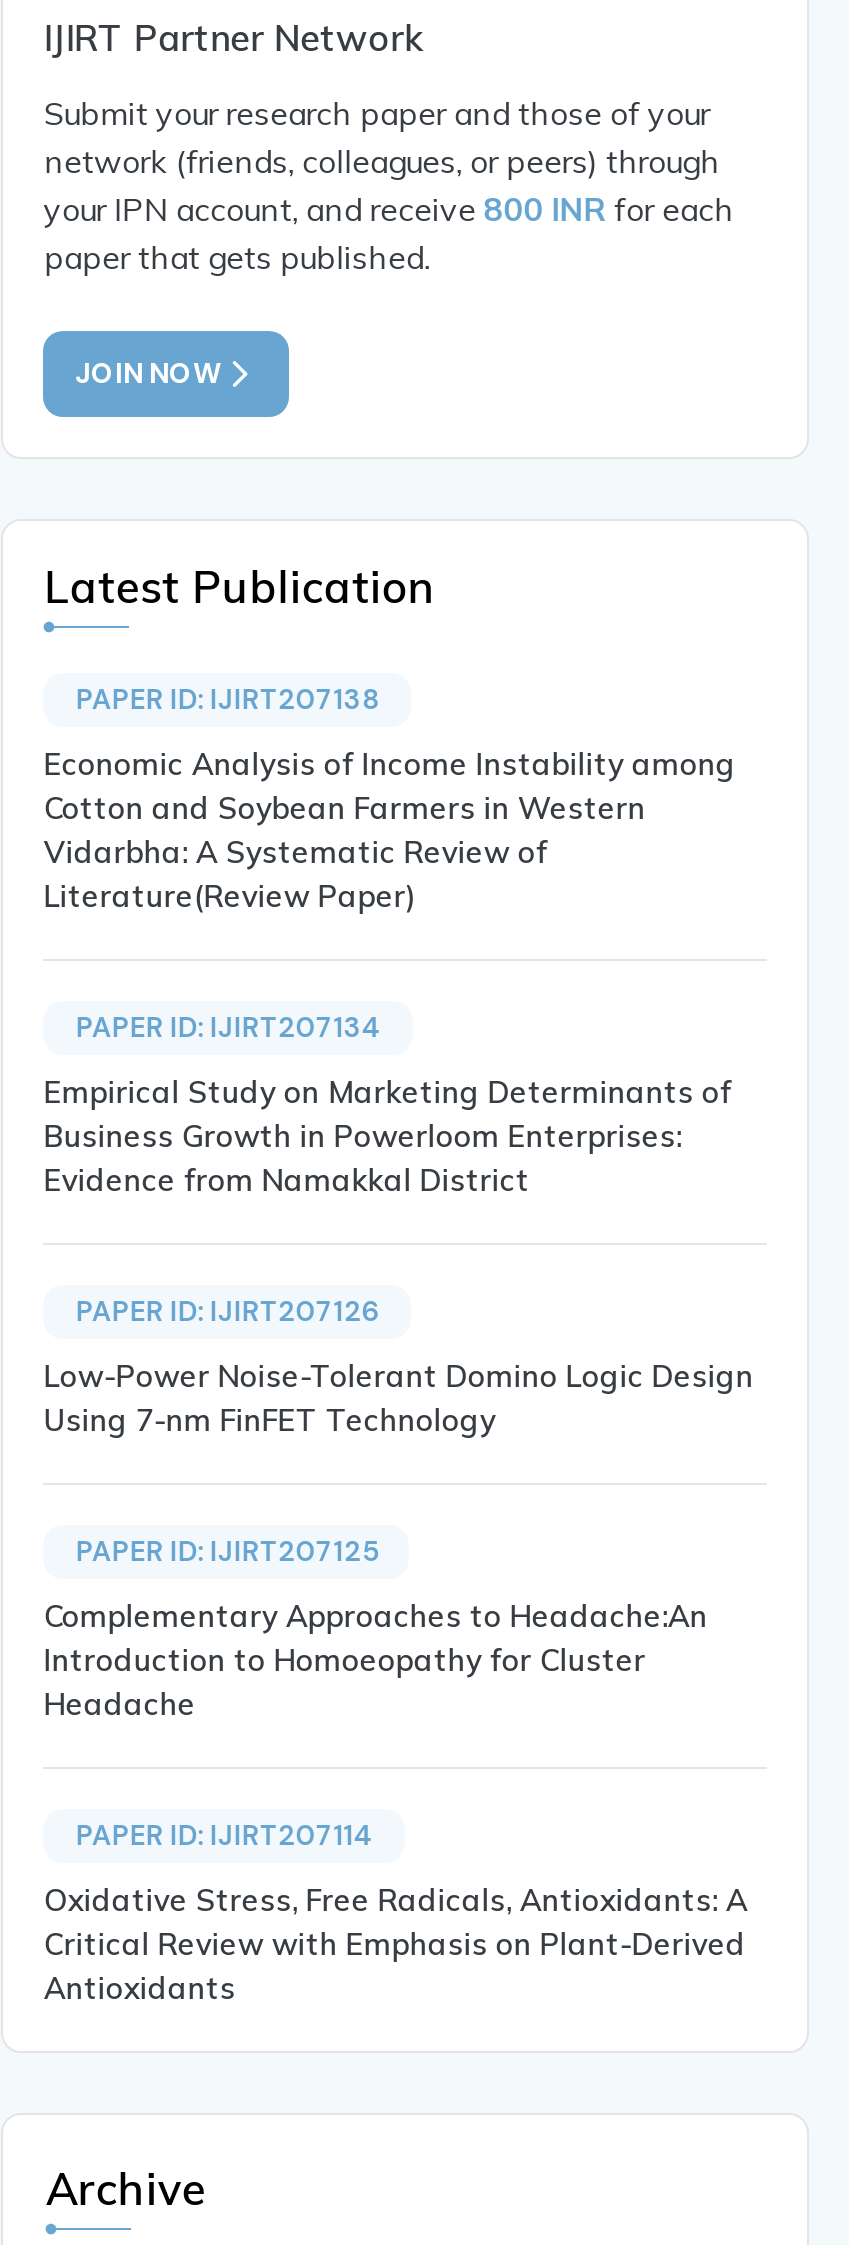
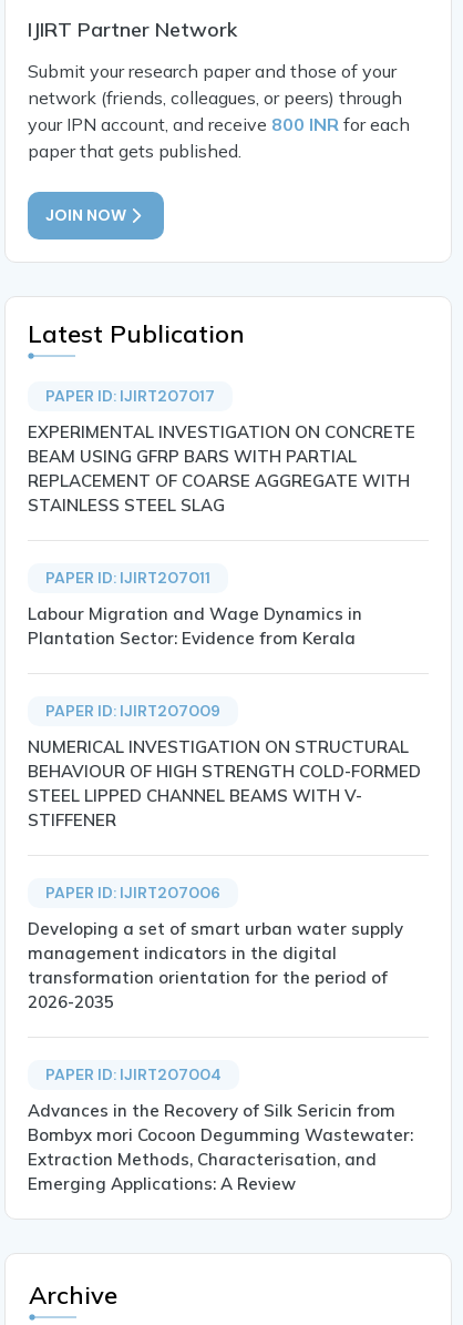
- PAPER ID: IJIRT207138
+ PAPER ID: IJIRT207017

- Economic Analysis of Income Instability among
- Cotton and Soybean Farmers in Western
- Vidarbha: A Systematic Review of
- Literature(Review Paper)
+ EXPERIMENTAL INVESTIGATION ON CONCRETE
+ BEAM USING GFRP BARS WITH PARTIAL
+ REPLACEMENT OF COARSE AGGREGATE WITH
+ STAINLESS STEEL SLAG

- PAPER ID: IJIRT207134
+ PAPER ID: IJIRT207011

- Empirical Study on Marketing Determinants of
- Business Growth in Powerloom Enterprises:
- Evidence from Namakkal District
+ Labour Migration and Wage Dynamics in
+ Plantation Sector: Evidence from Kerala

- PAPER ID: IJIRT207126
+ PAPER ID: IJIRT207009

- Low-Power Noise-Tolerant Domino Logic Design
- Using 7-nm FinFET Technology
+ NUMERICAL INVESTIGATION ON STRUCTURAL
+ BEHAVIOUR OF HIGH STRENGTH COLD-FORMED
+ STEEL LIPPED CHANNEL BEAMS WITH V-
+ STIFFENER

- PAPER ID: IJIRT207125
+ PAPER ID: IJIRT207006

- Complementary Approaches to Headache:An
- Introduction to Homoeopathy for Cluster
- Headache
+ Developing a set of smart urban water supply
+ management indicators in the digital
+ transformation orientation for the period of
+ 2026-2035

- PAPER ID: IJIRT207114
+ PAPER ID: IJIRT207004

- Oxidative Stress, Free Radicals, Antioxidants: A
- Critical Review with Emphasis on Plant-Derived
- Antioxidants
+ Advances in the Recovery of Silk Sericin from
+ Bombyx mori Cocoon Degumming Wastewater:
+ Extraction Methods, Characterisation, and
+ Emerging Applications: A Review
